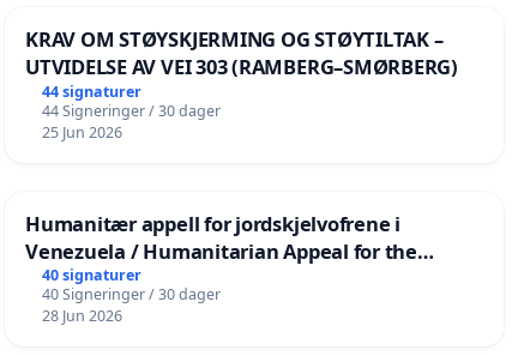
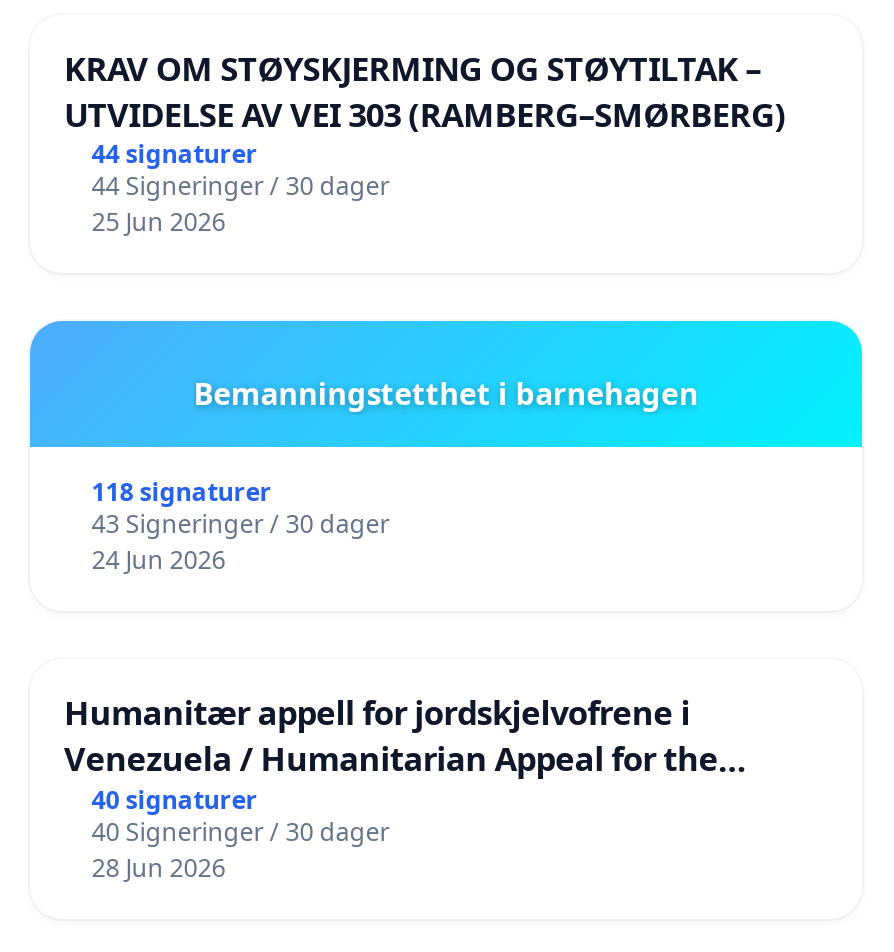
+ Bemanningstetthet i barnehagen
+ 118 signaturer
+ 43 Signeringer / 30 dager
+ 24 Jun 2026
